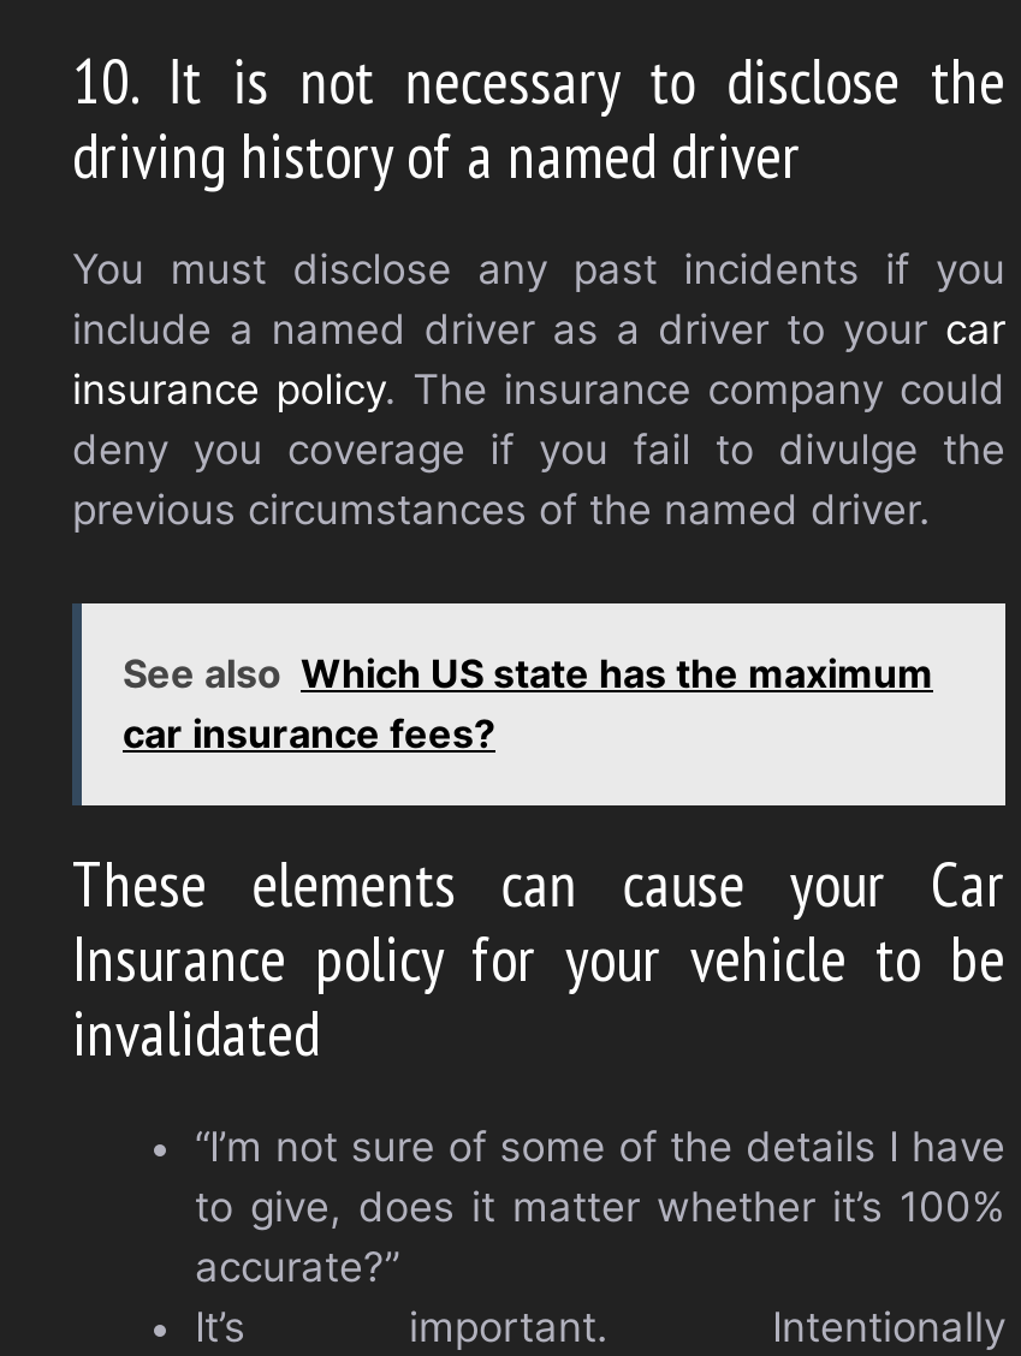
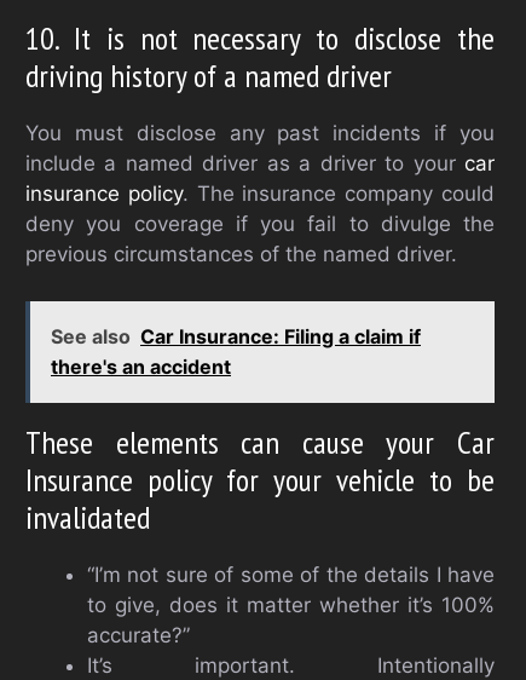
- See also Which US state has the maximum
- car insurance fees?
+ See also Car Insurance: Filing a claim if
+ there's an accident
